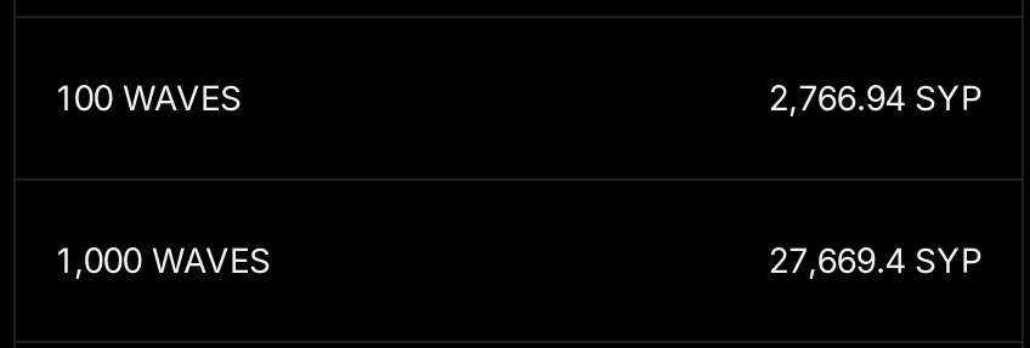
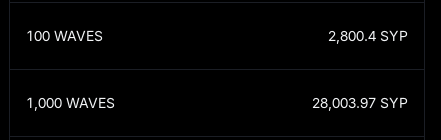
- 2,766.94 SYP
+ 2,800.4 SYP

- 27,669.4 SYP
+ 28,003.97 SYP
